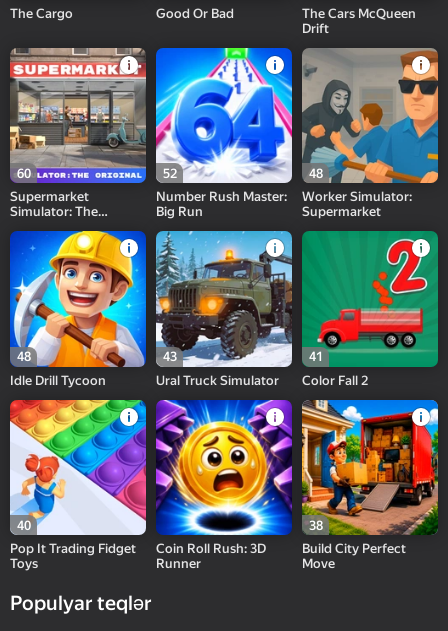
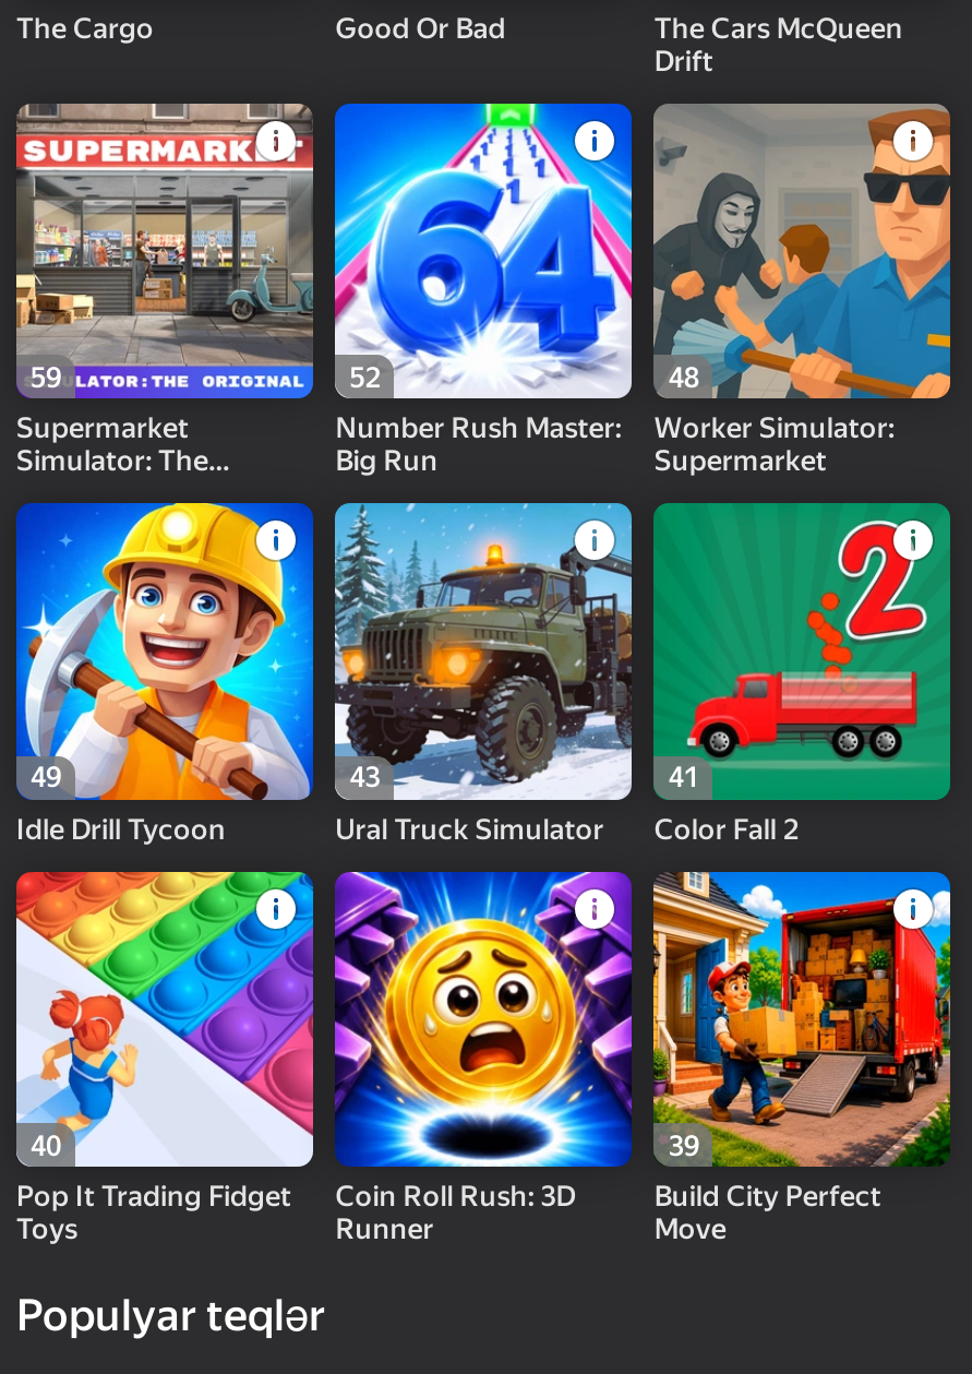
- 60
+ 59

- 48
+ 49

- 38
+ 39
